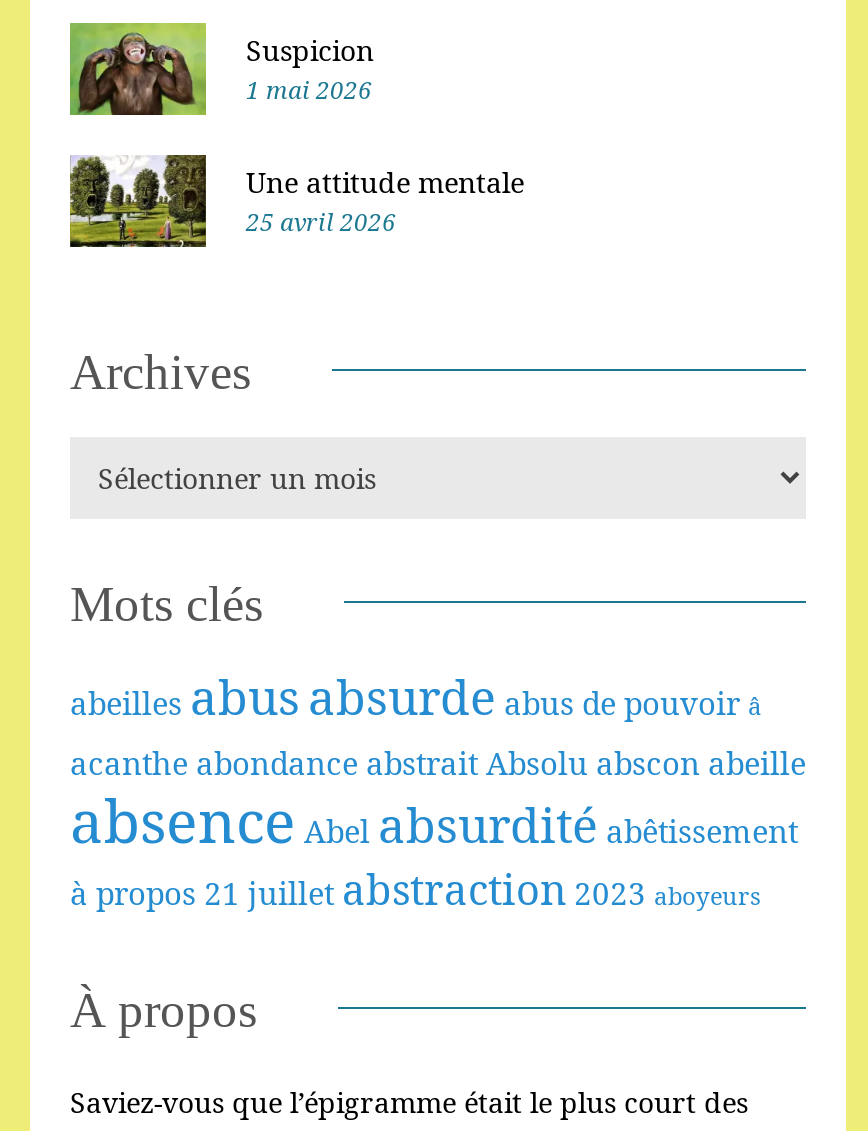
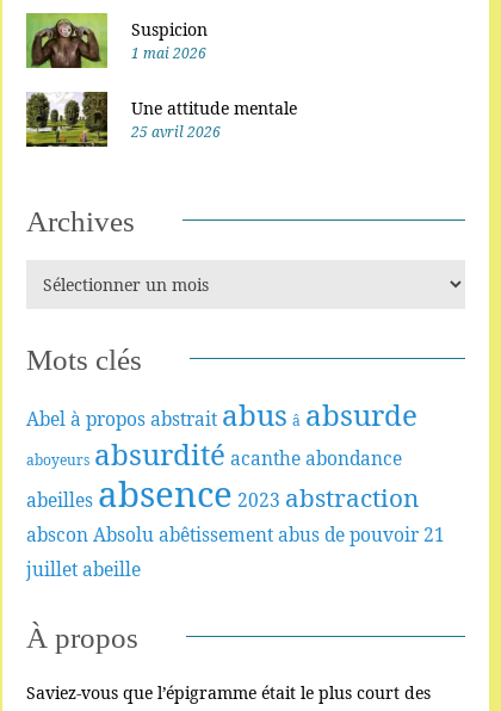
- abeilles abus absurde abus de pouvoir â
- acanthe abondance abstrait Absolu abscon abeille
- absence Abel absurdité abêtissement
- à propos 21 juillet abstraction 2023 aboyeurs
+ Abel à propos abstrait abus â absurde
+ aboyeurs absurdité acanthe abondance
+ abeilles absence 2023 abstraction
+ abscon Absolu abêtissement abus de pouvoir 21
+ juillet abeille
